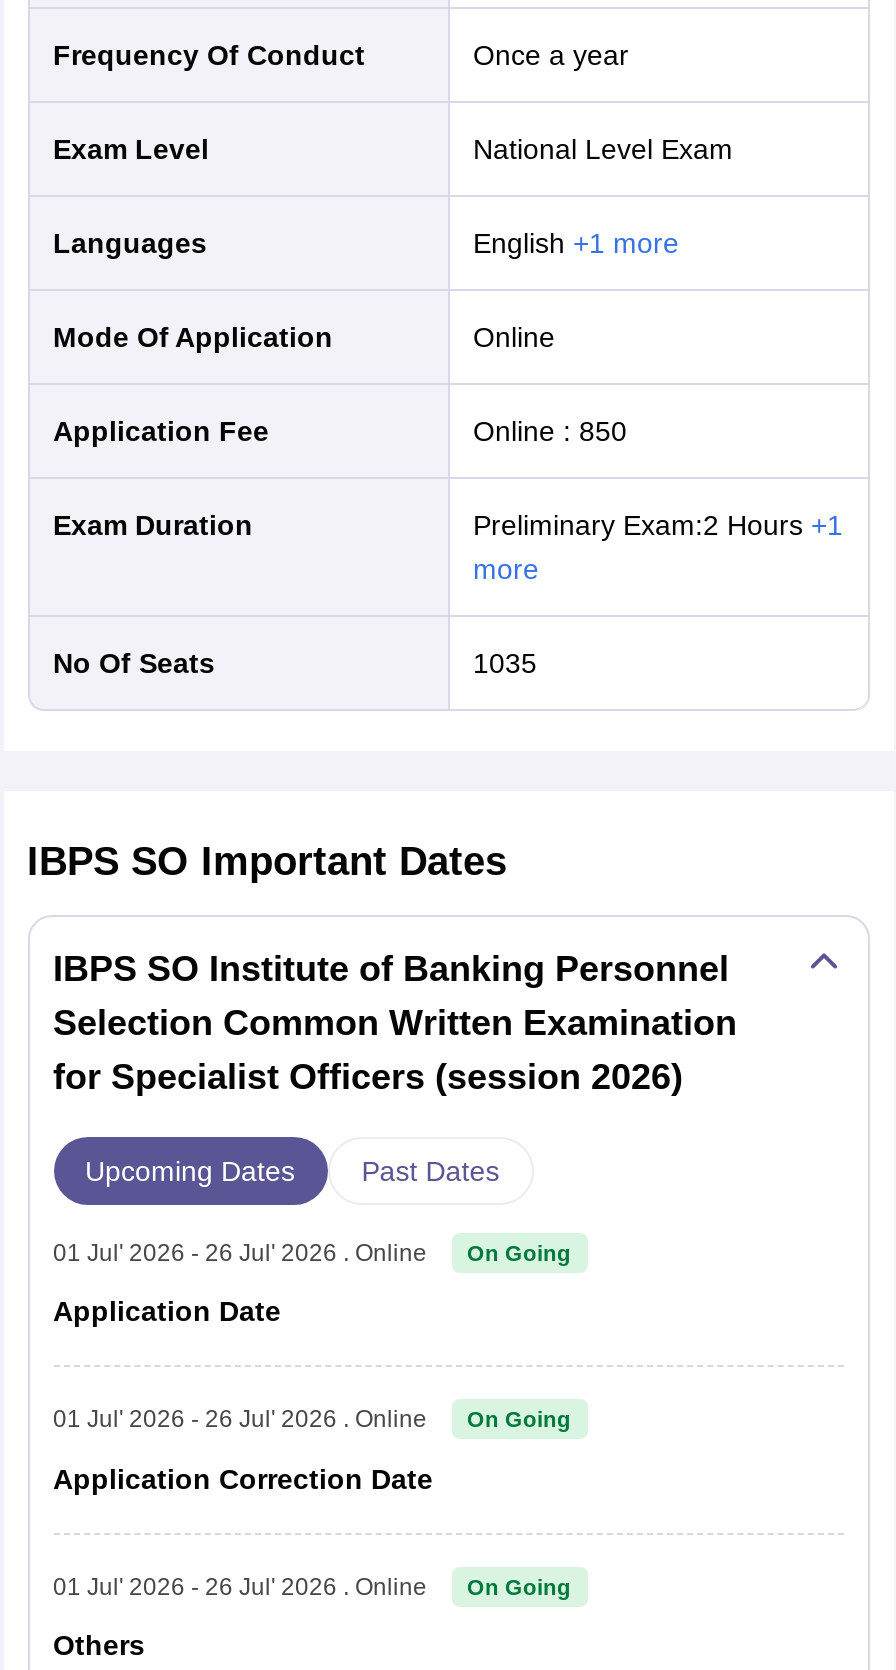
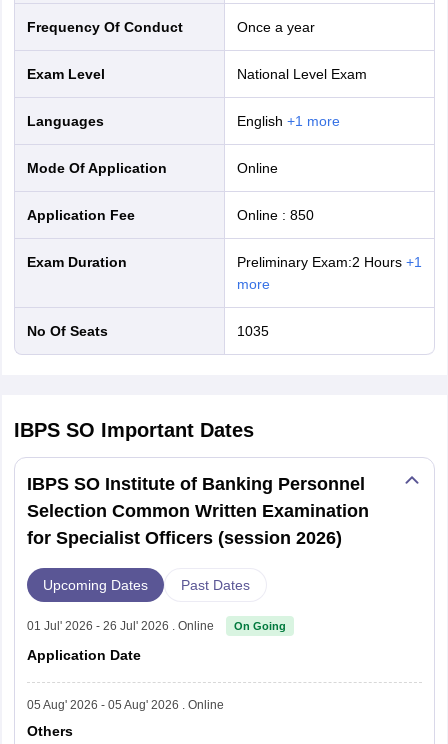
- 01 Jul' 2026 - 26 Jul' 2026 . Online
- On Going
- Application Correction Date
- 01 Jul' 2026 - 26 Jul' 2026 . Online
- On Going
+ 05 Aug' 2026 - 05 Aug' 2026 . Online
